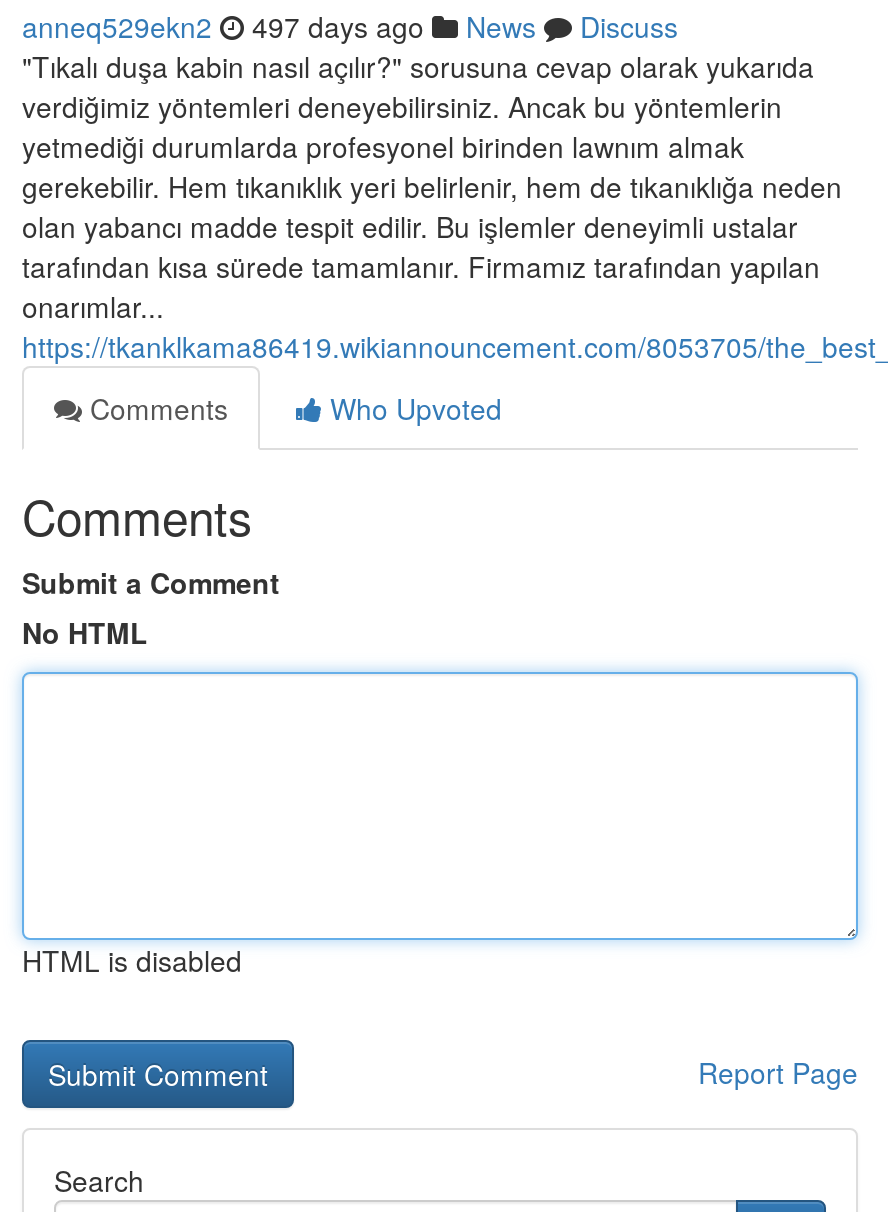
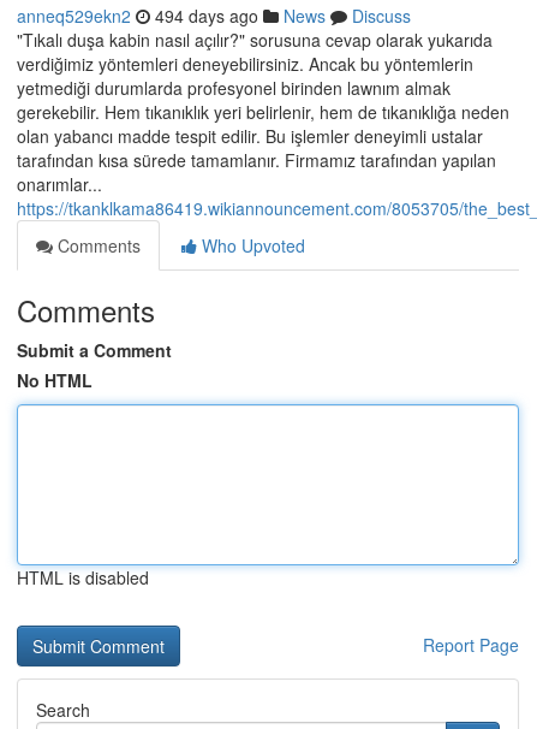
- anneq529ekn2 497 days ago News Discuss
+ anneq529ekn2 494 days ago News Discuss
